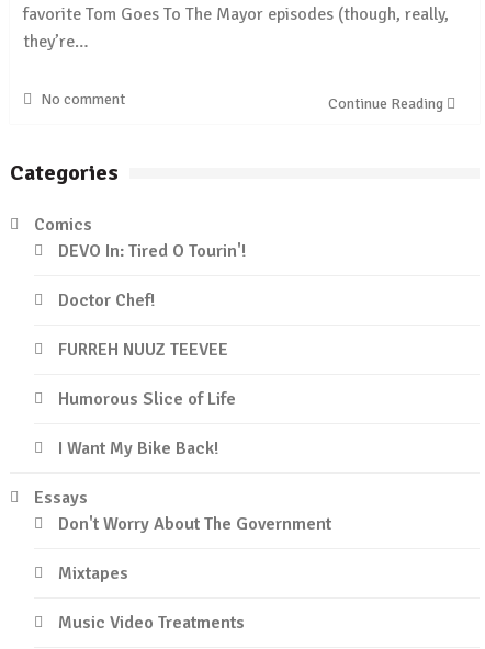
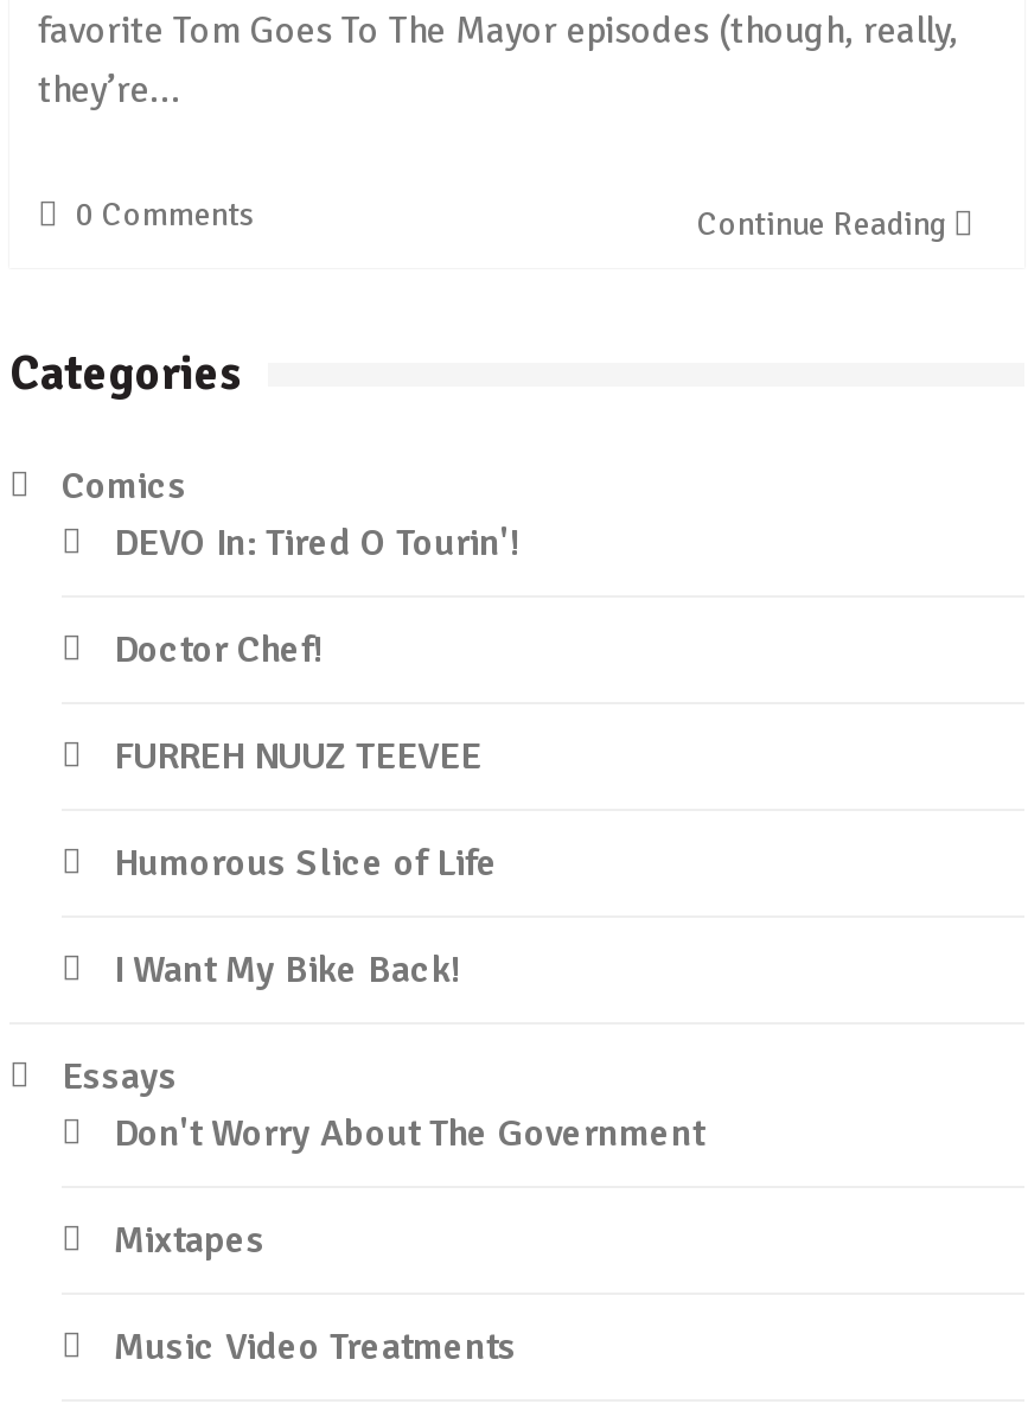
- No comment
+ 0 Comments
